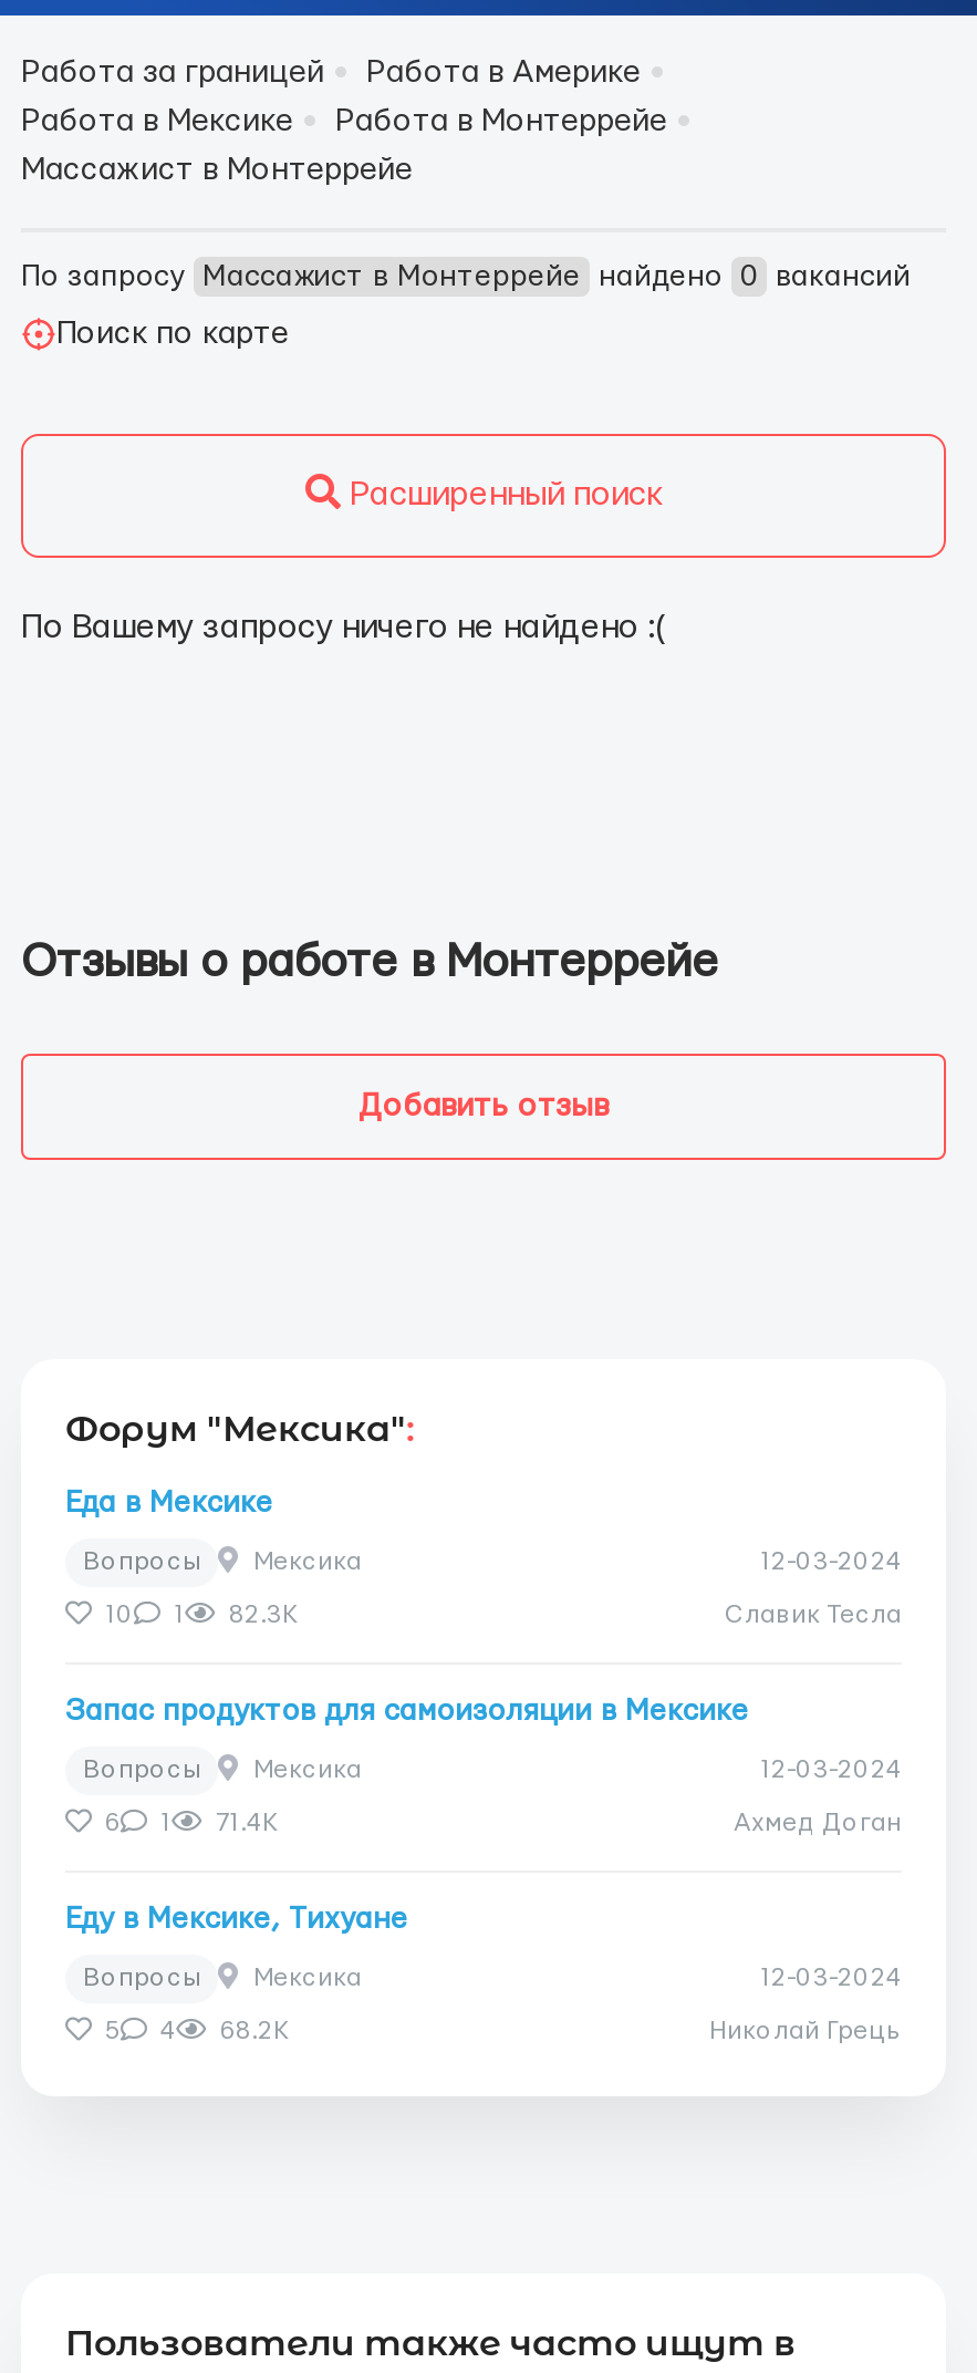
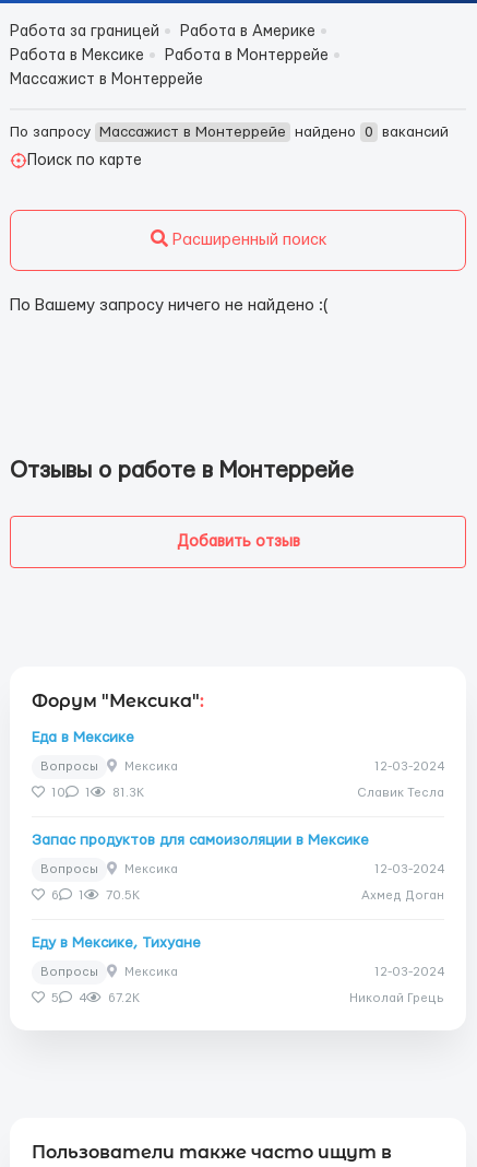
- 10 1 82.3K
+ 10 1 81.3K

- 6 1 71.4K
+ 6 1 70.5K

- 5 4 68.2K
+ 5 4 67.2K
